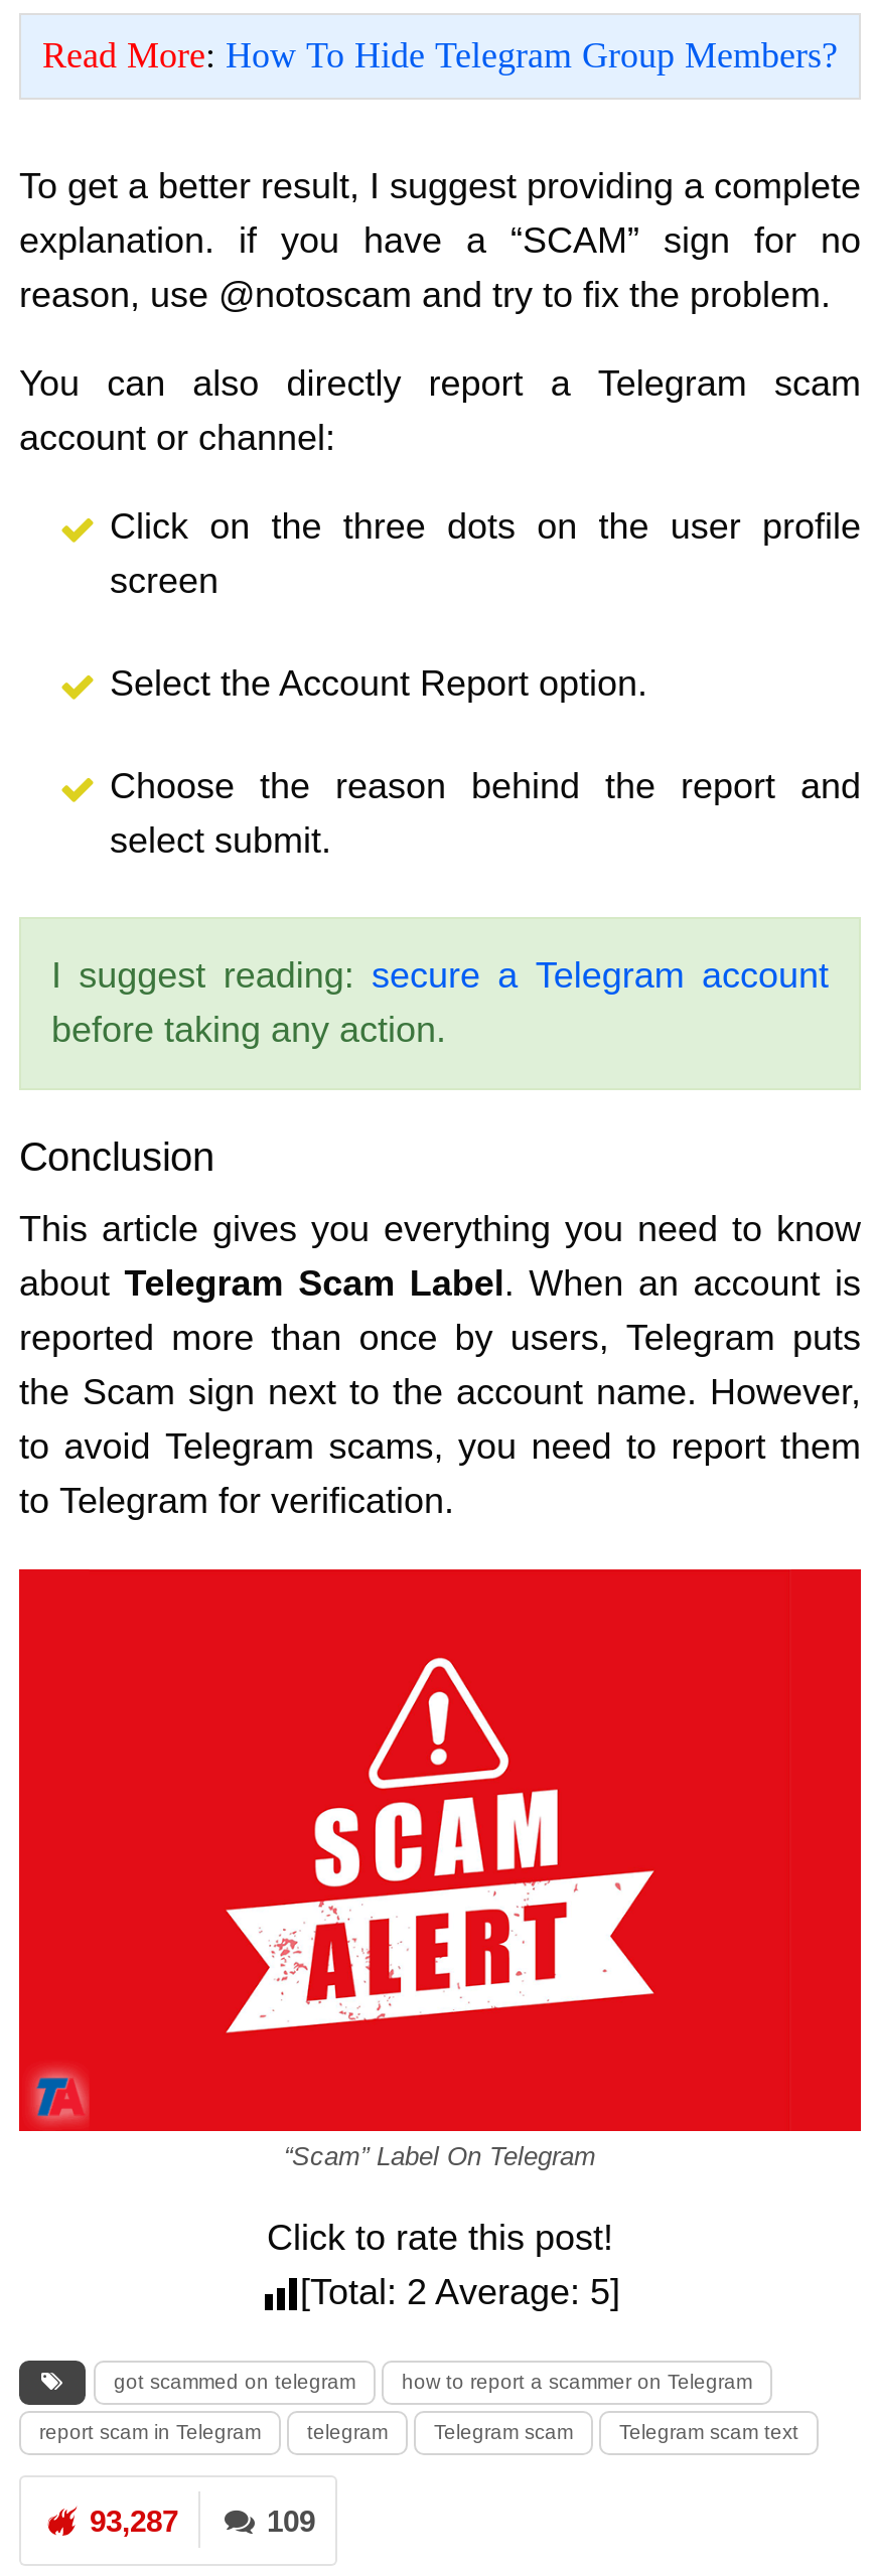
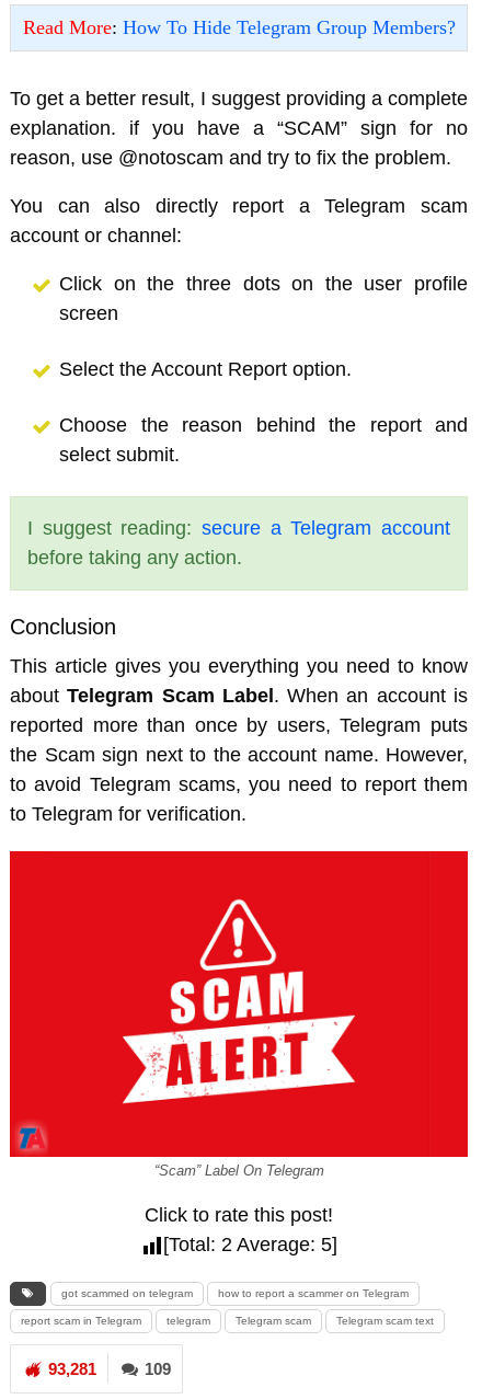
- 93,287
+ 93,281
